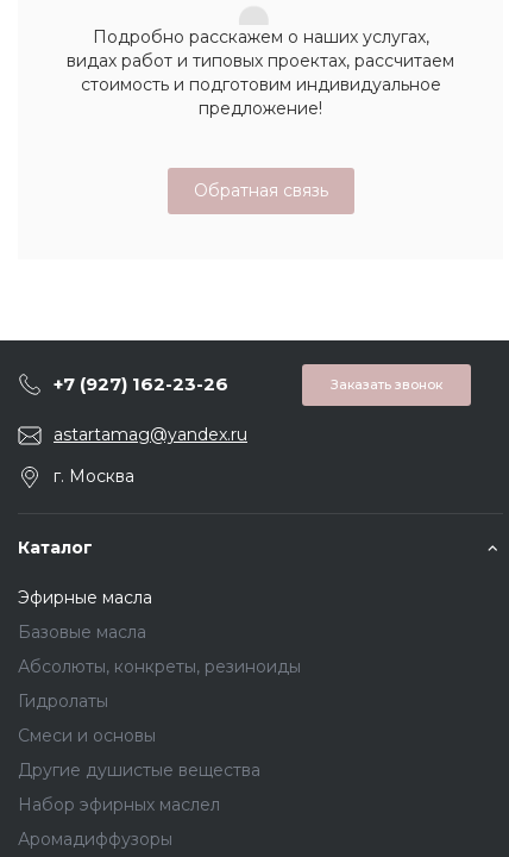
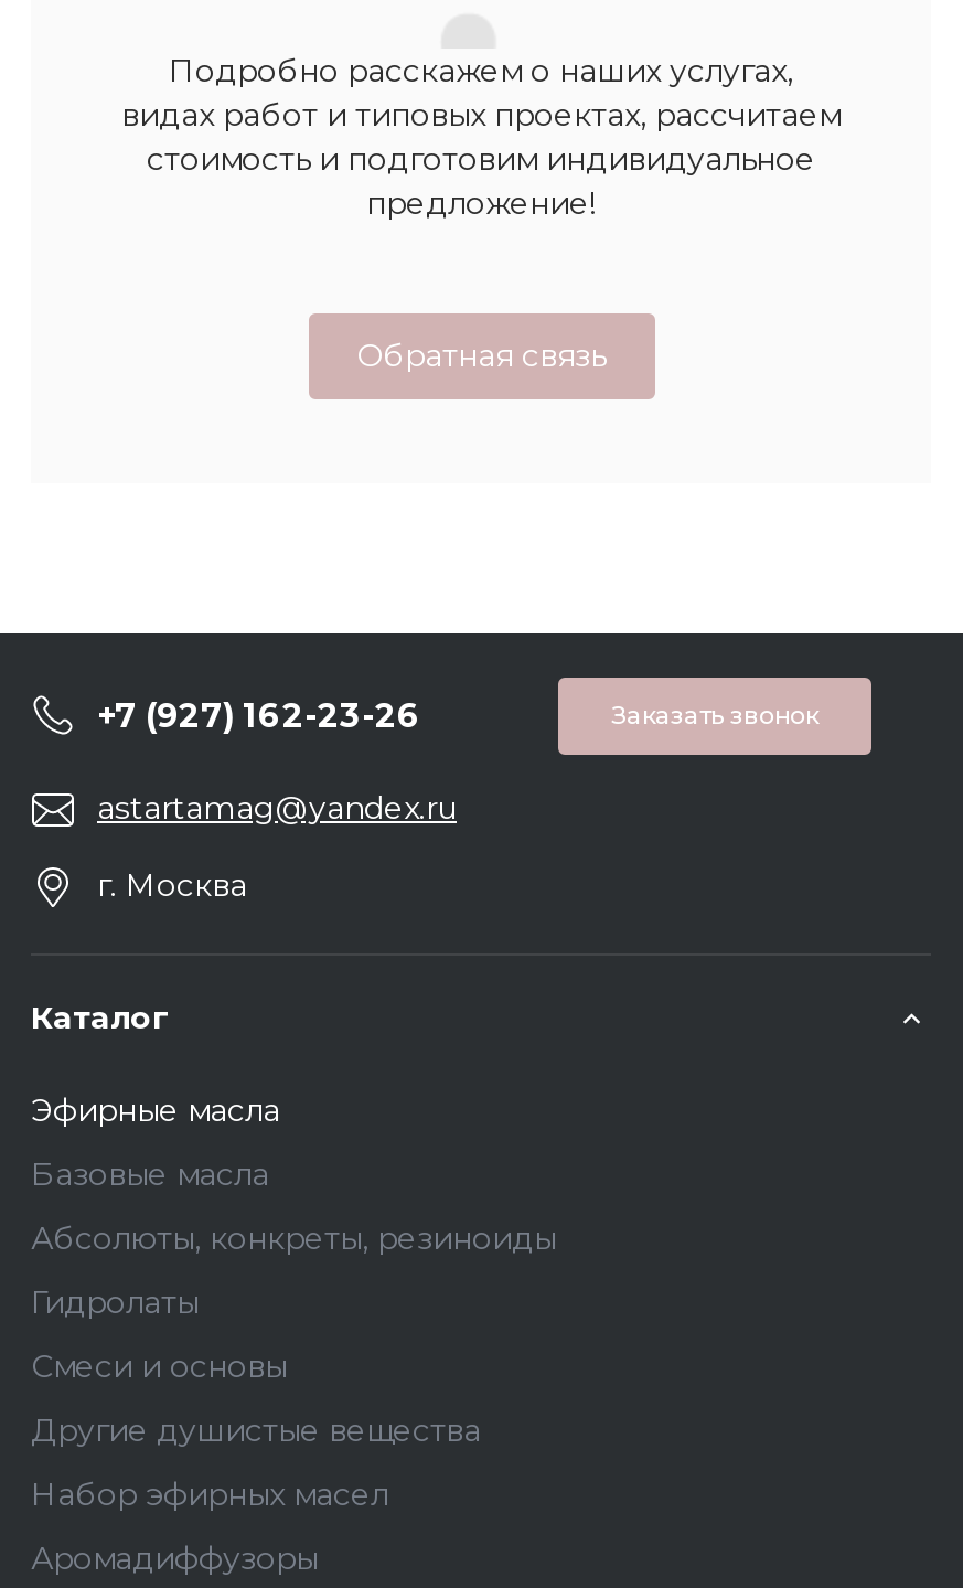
- Набор эфирных маслел
+ Набор эфирных масел
